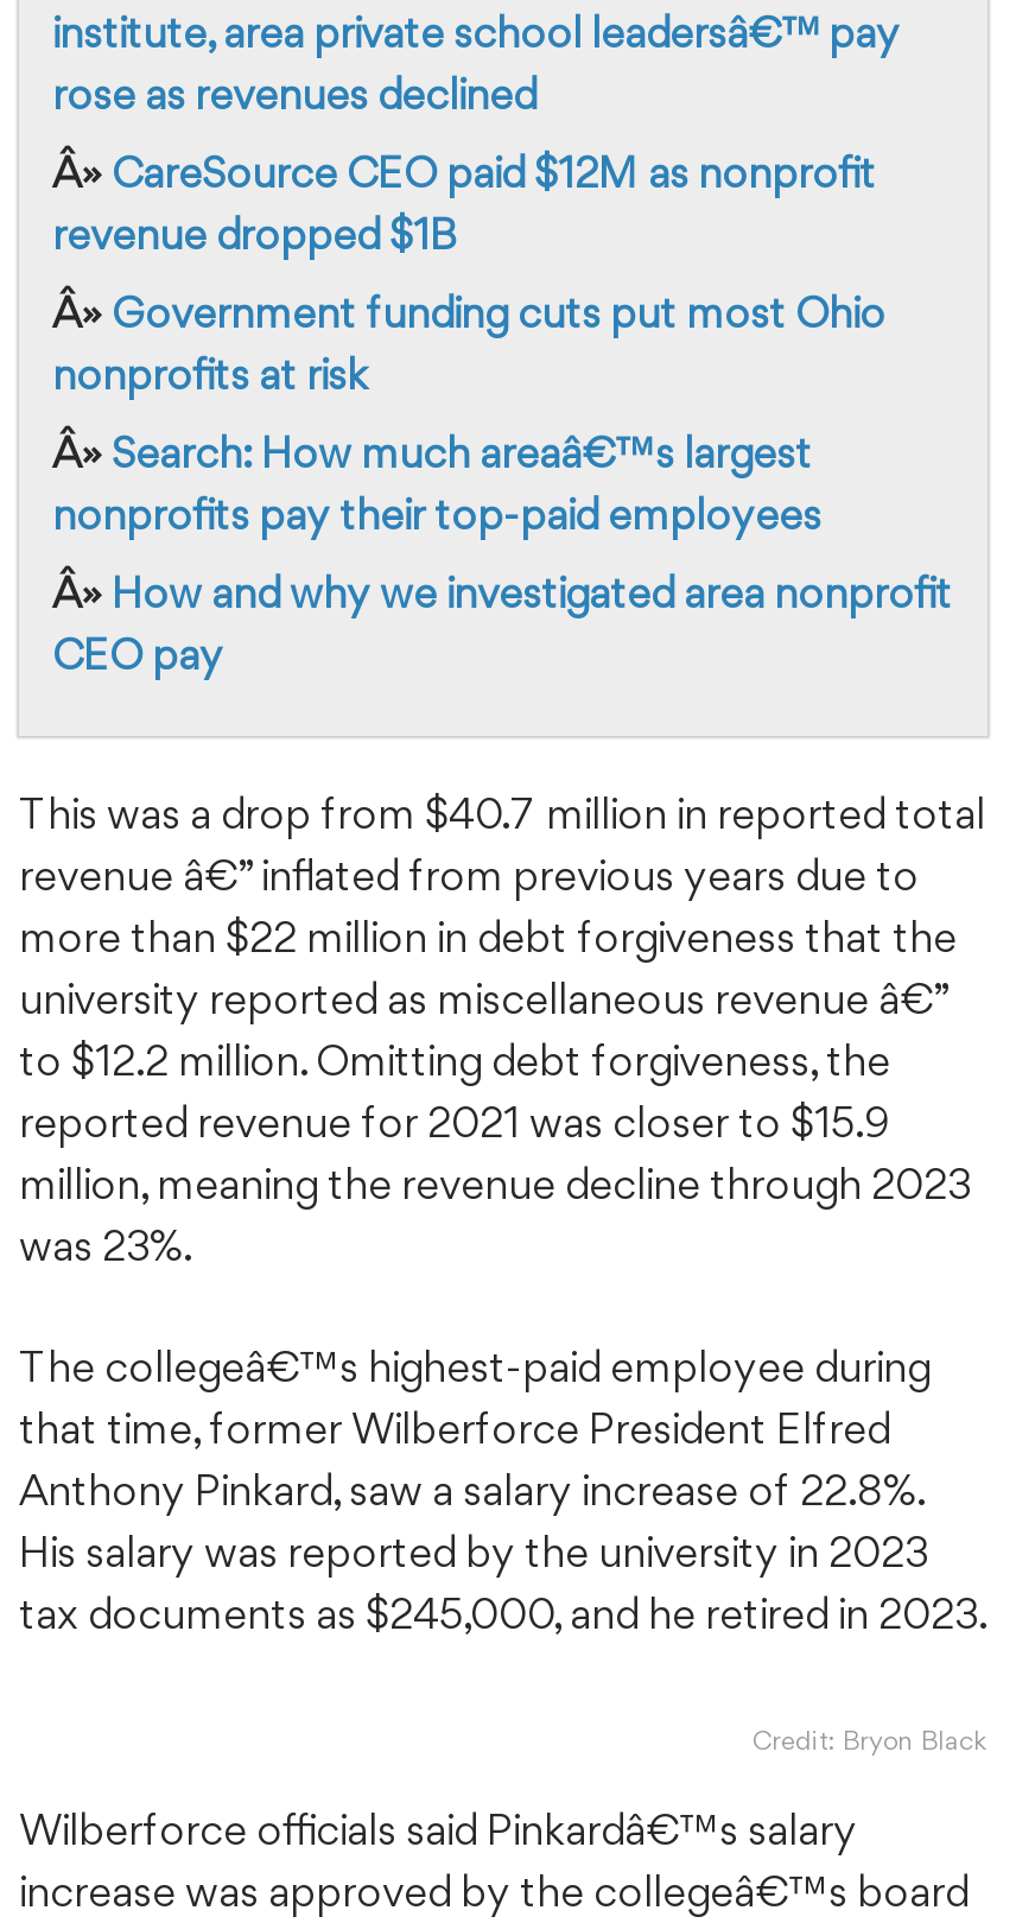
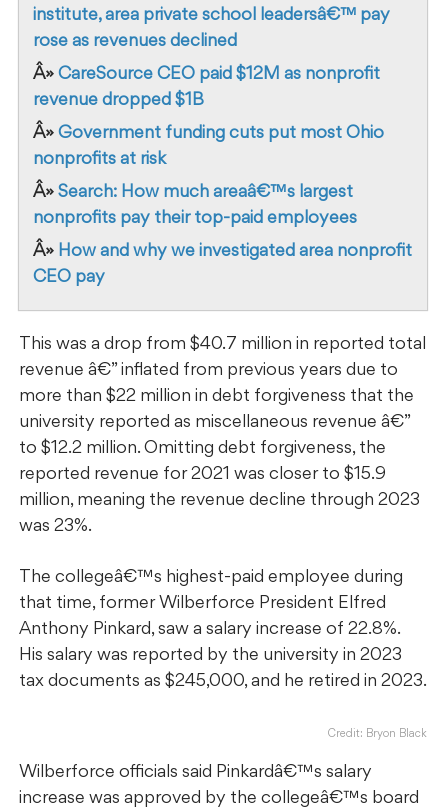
- Â» CareSource CEO paid $12M as nonprofit
+ » CareSource CEO paid $12M as nonprofit

- Â» Government funding cuts put most Ohio
+ » Government funding cuts put most Ohio

- Â» Search: How much areaâ€™s largest
+ » Search: How much areaâ€™s largest

- Â» How and why we investigated area nonprofit
+ » How and why we investigated area nonprofit
